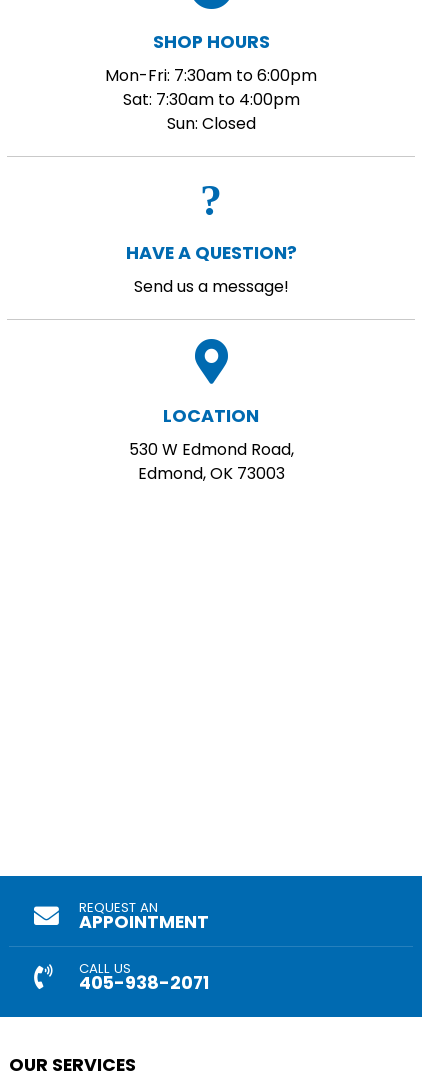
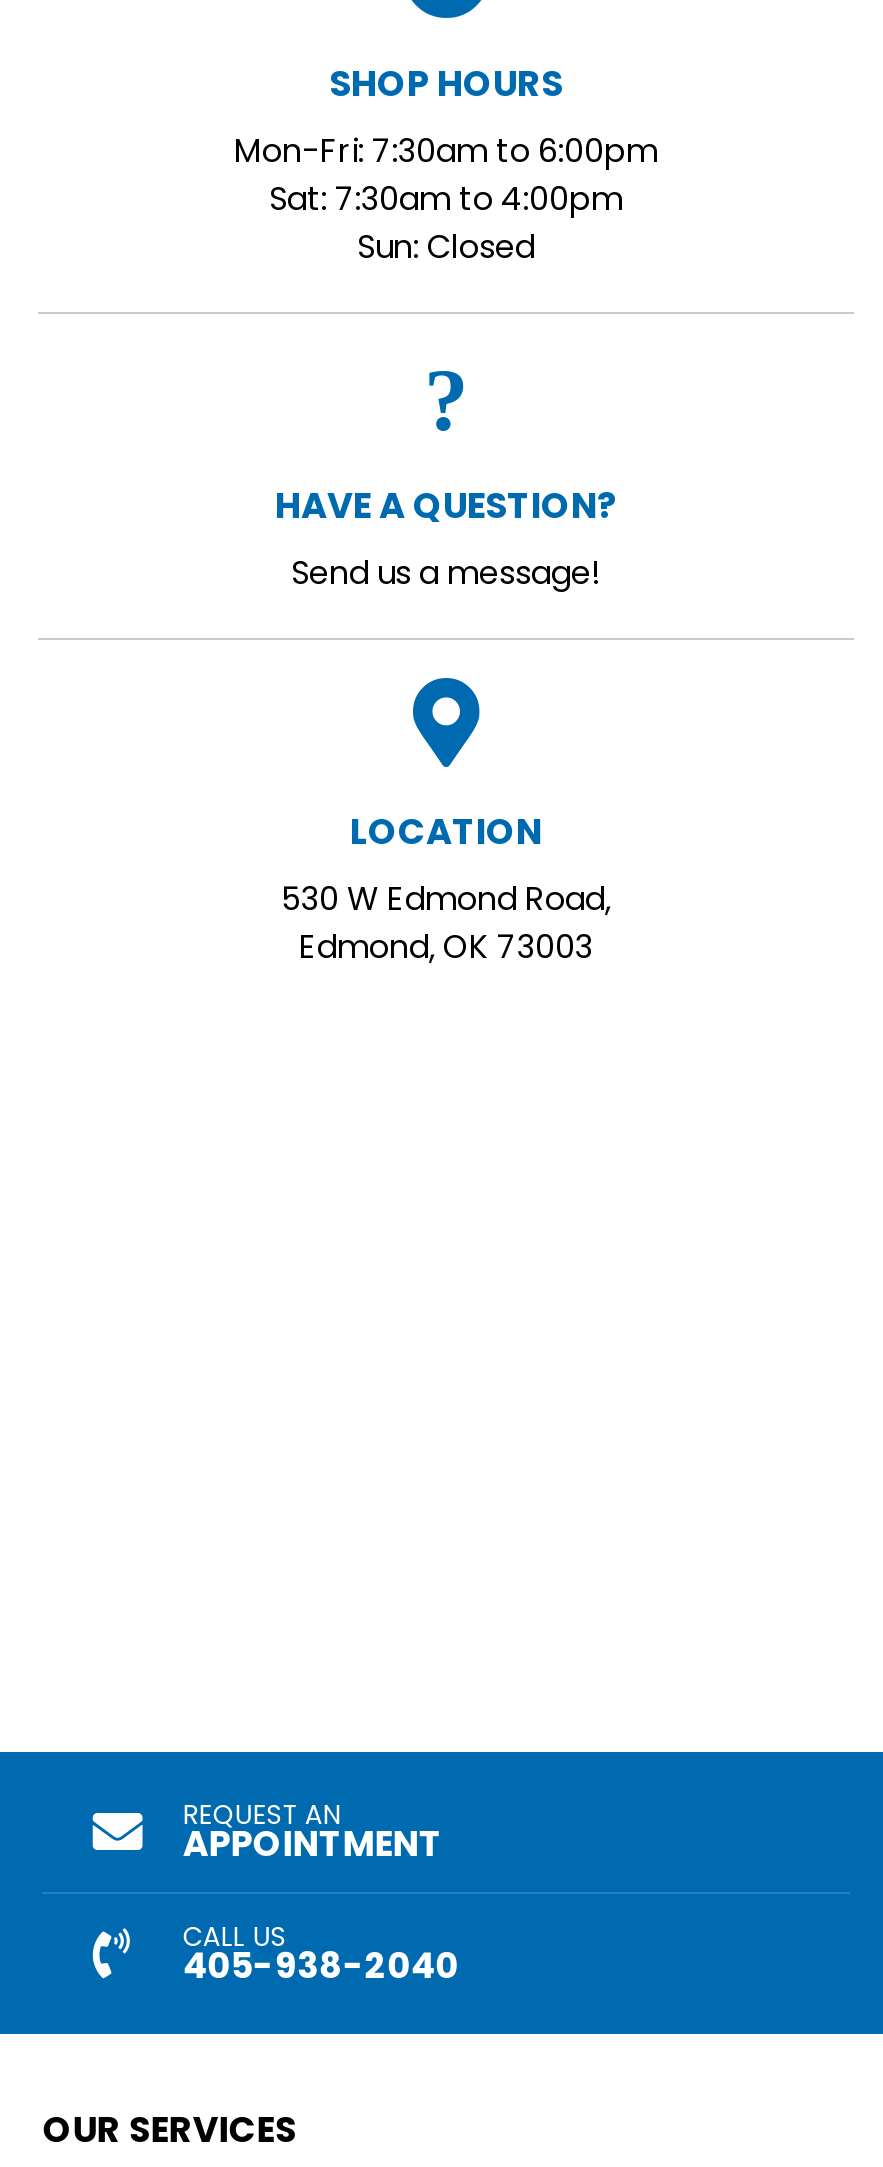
- 405-938-2071
+ 405-938-2040
